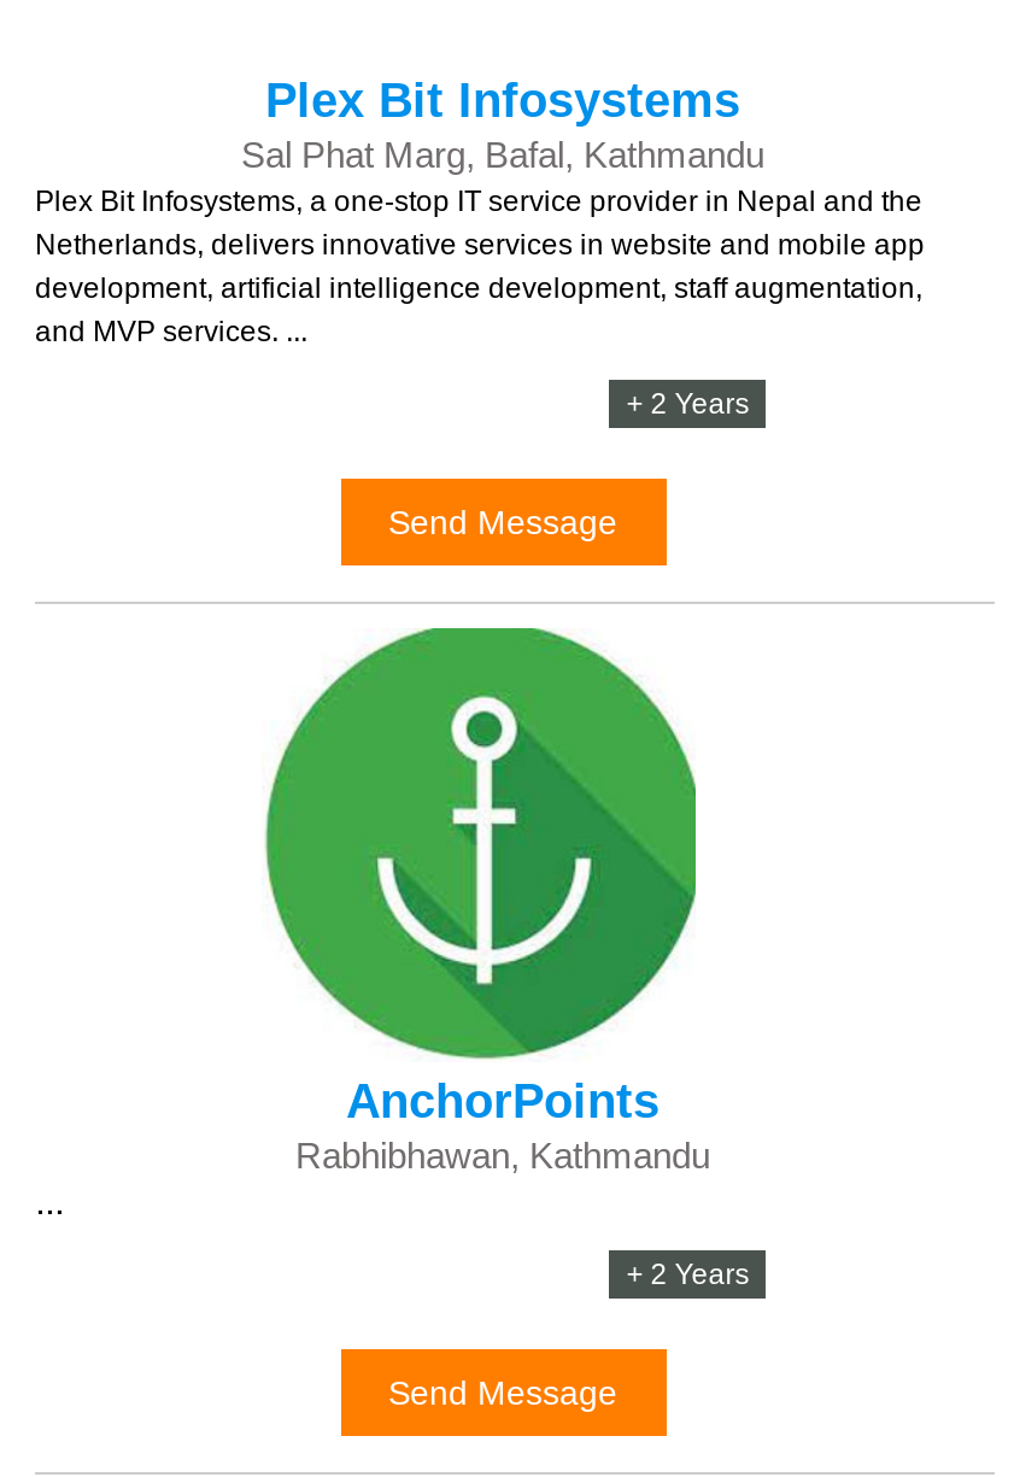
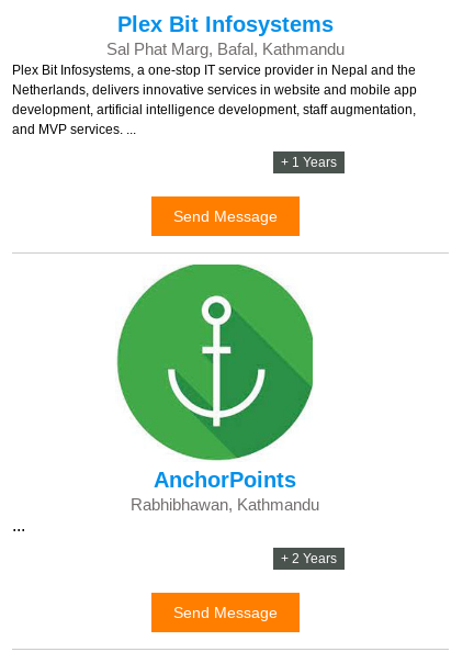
- + 2 Years
+ + 1 Years
